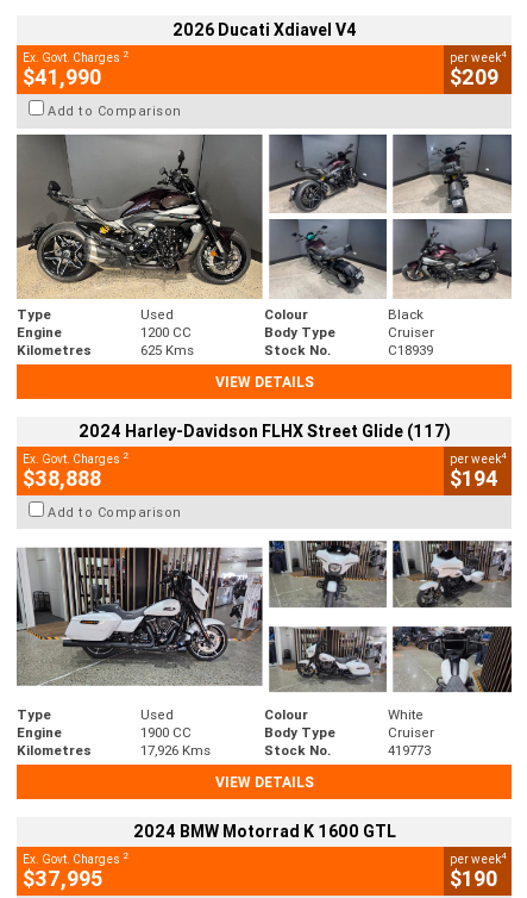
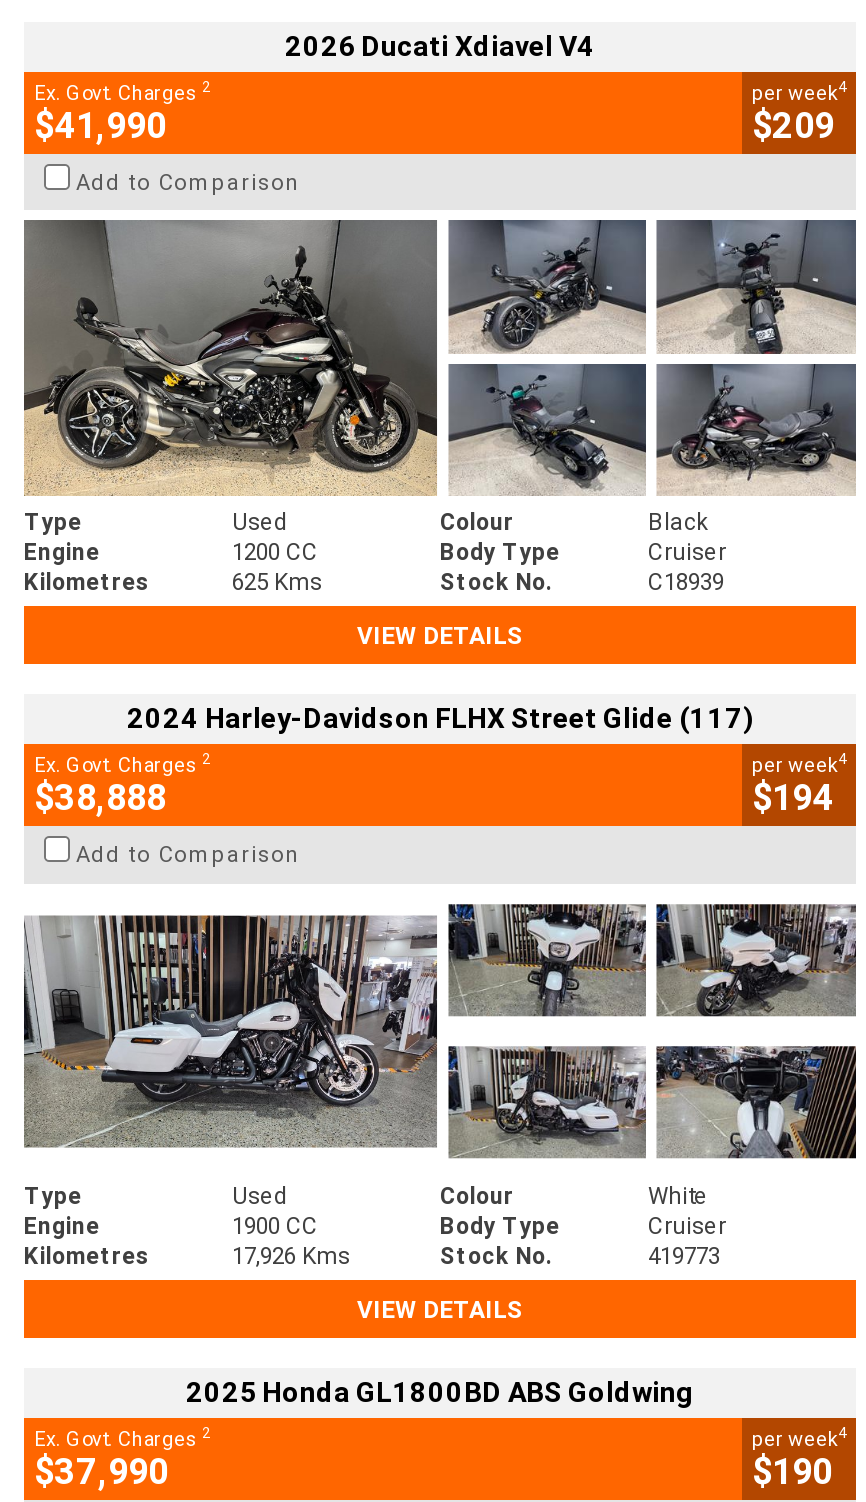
- 2024 BMW Motorrad K 1600 GTL
+ 2025 Honda GL1800BD ABS Goldwing

- $37,995
+ $37,990
